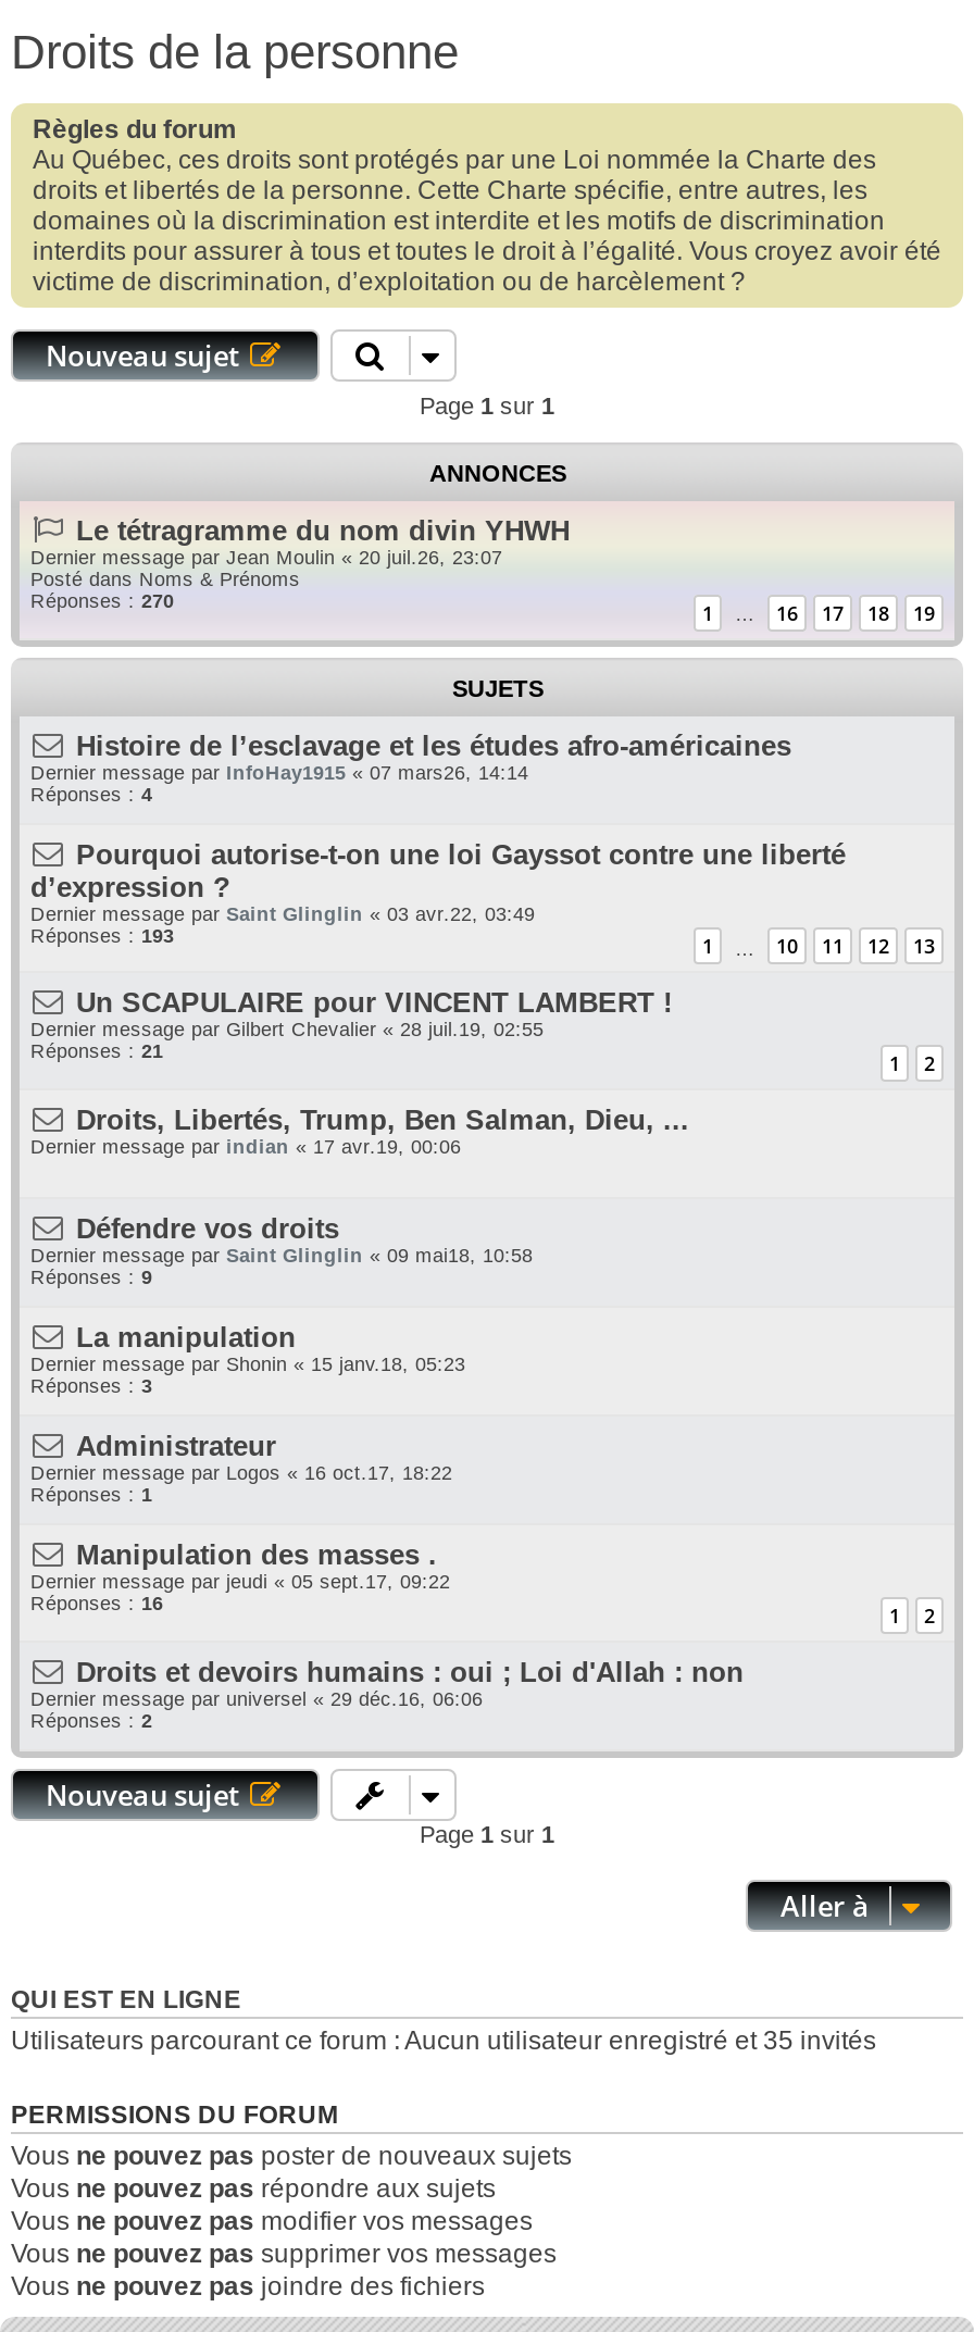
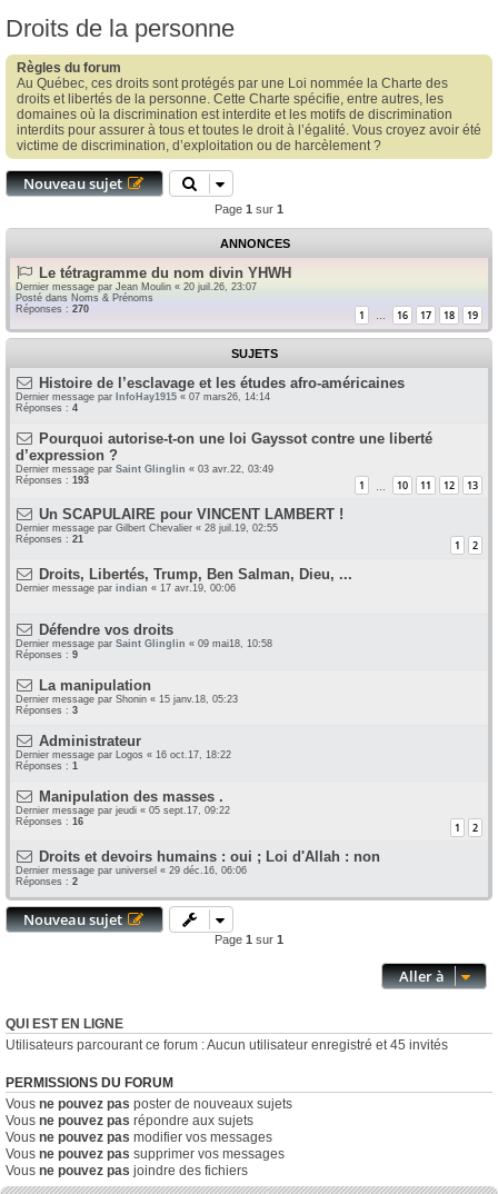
- Utilisateurs parcourant ce forum : Aucun utilisateur enregistré et 35 invités
+ Utilisateurs parcourant ce forum : Aucun utilisateur enregistré et 45 invités
